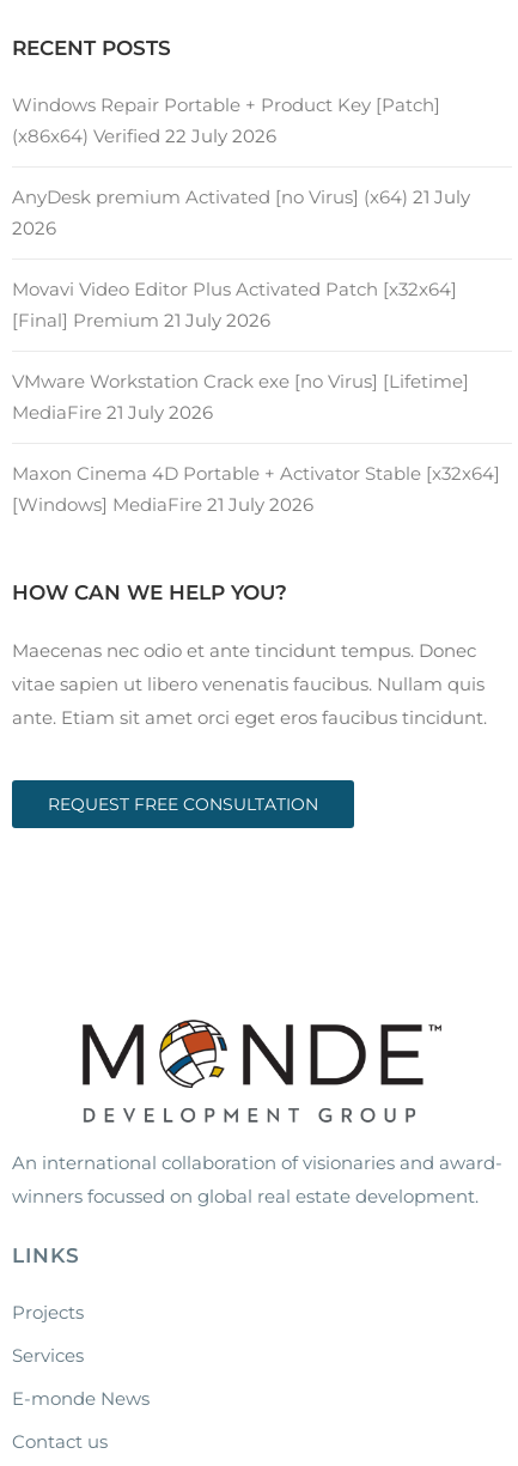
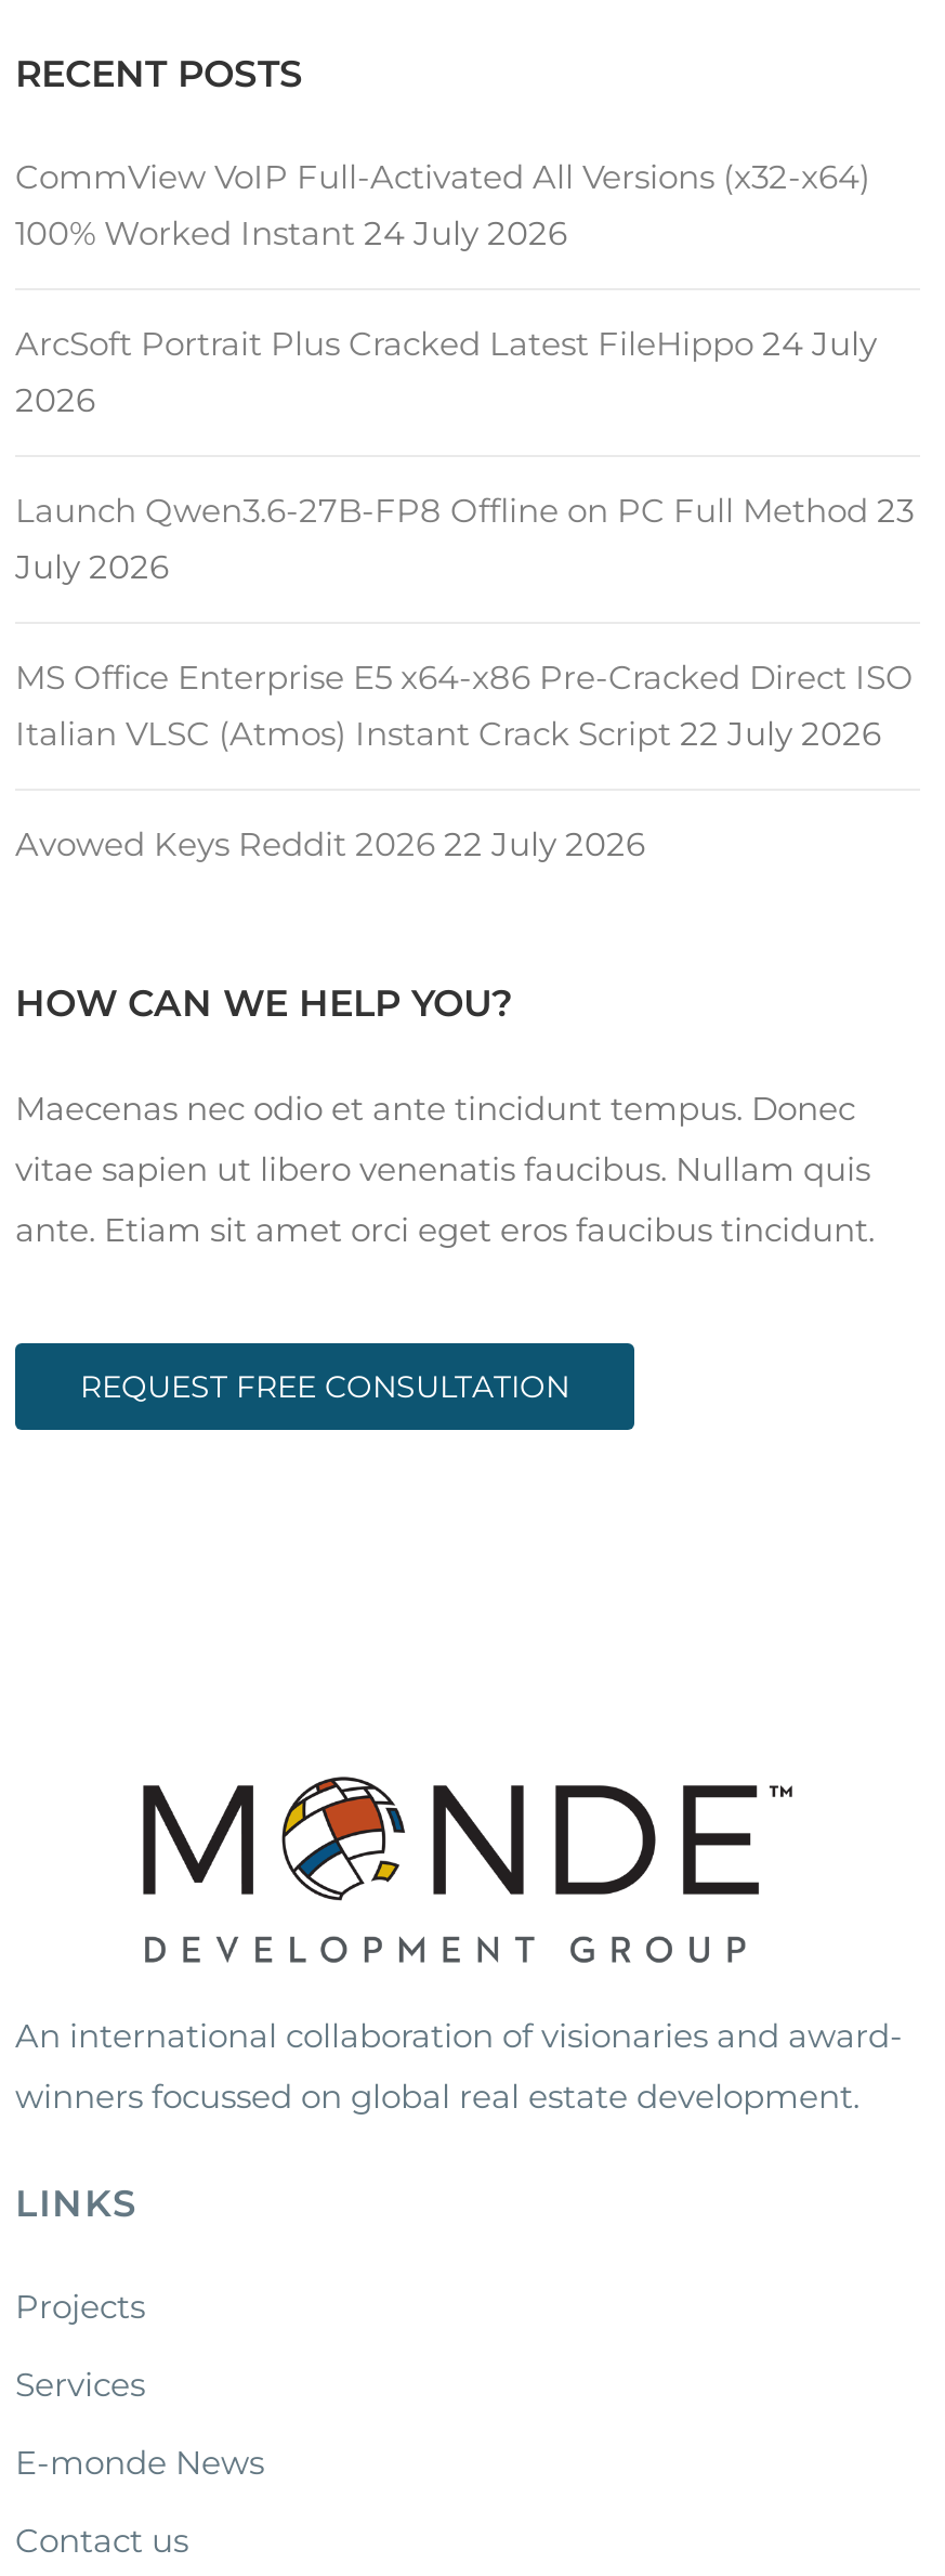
- Windows Repair Portable + Product Key [Patch]
- (x86x64) Verified 22 July 2026
+ CommView VoIP Full-Activated All Versions (x32-x64)
+ 100% Worked Instant 24 July 2026

- AnyDesk premium Activated [no Virus] (x64) 21 July
+ ArcSoft Portrait Plus Cracked Latest FileHippo 24 July

- Movavi Video Editor Plus Activated Patch [x32x64]
- [Final] Premium 21 July 2026
+ Launch Qwen3.6-27B-FP8 Offline on PC Full Method 23
+ July 2026

- VMware Workstation Crack exe [no Virus] [Lifetime]
- MediaFire 21 July 2026
+ MS Office Enterprise E5 x64-x86 Pre-Cracked Direct ISO
+ Italian VLSC (Atmos) Instant Crack Script 22 July 2026

- Maxon Cinema 4D Portable + Activator Stable [x32x64]
- [Windows] MediaFire 21 July 2026
+ Avowed Keys Reddit 2026 22 July 2026
